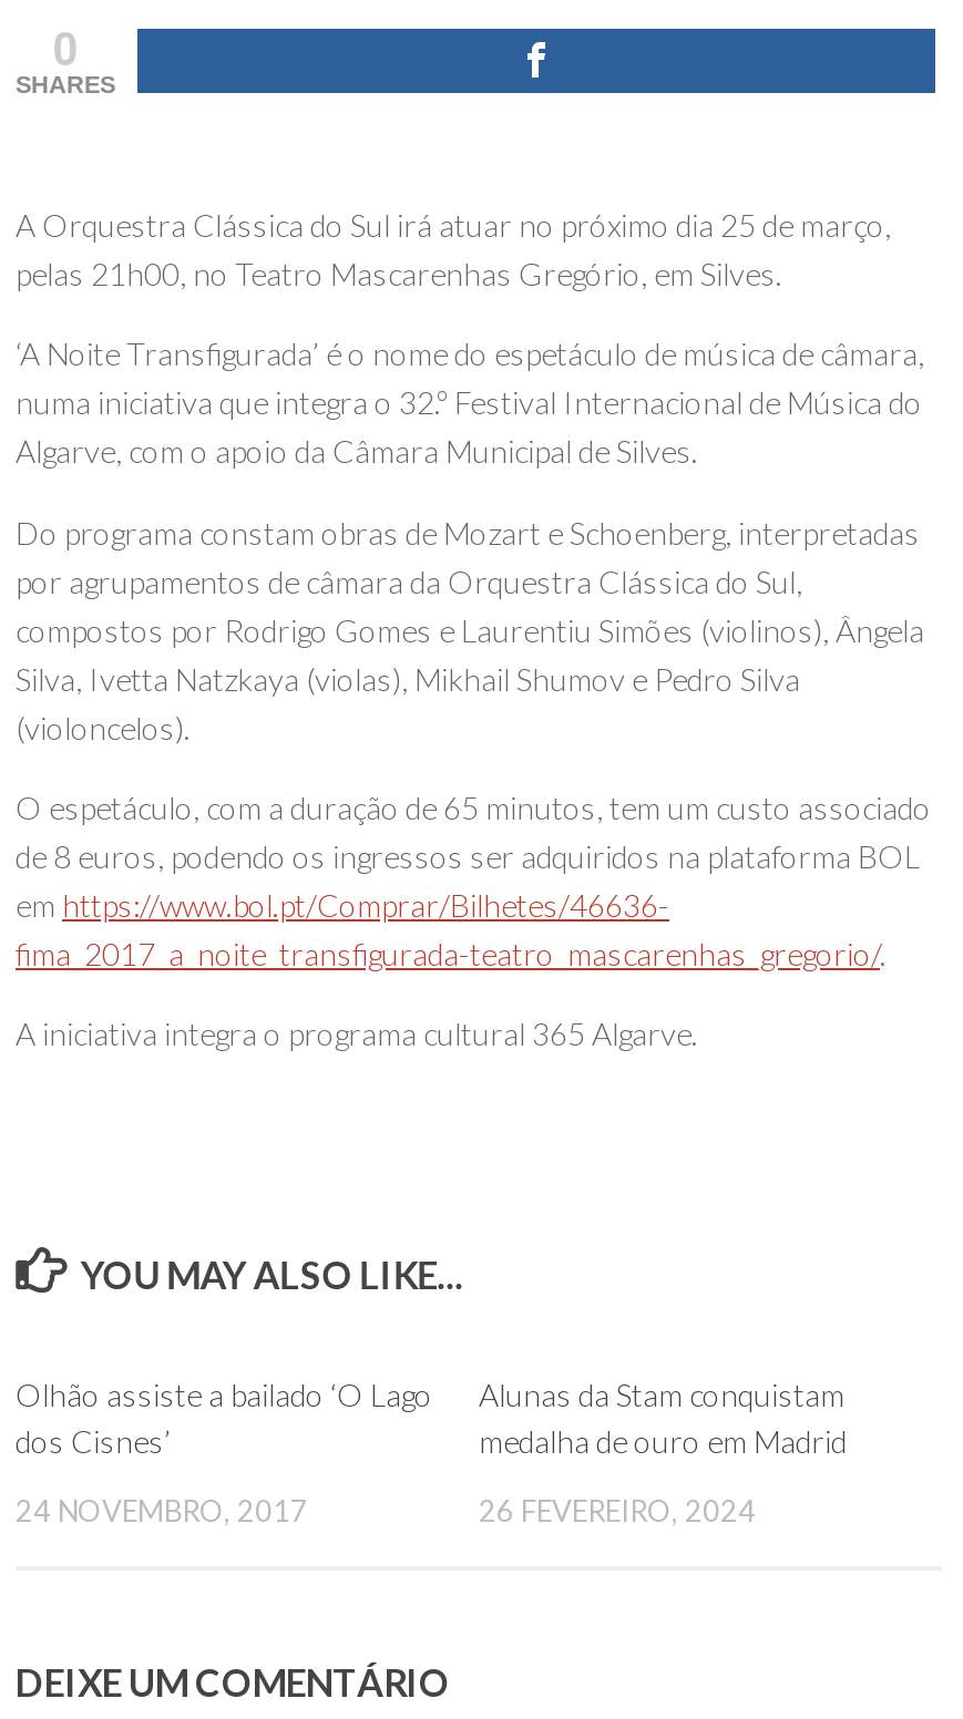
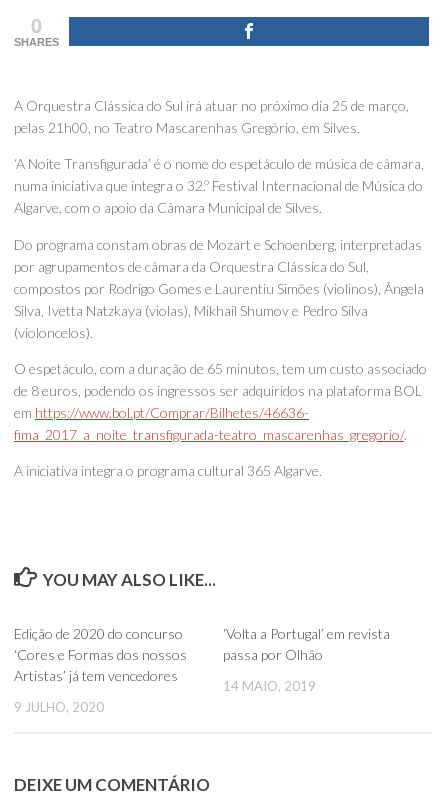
- Olhão assiste a bailado ‘O Lago
- dos Cisnes’
+ Edição de 2020 do concurso
+ ‘Cores e Formas dos nossos
+ Artistas’ já tem vencedores

- Alunas da Stam conquistam
- medalha de ouro em Madrid
+ ‘Volta a Portugal’ em revista
+ passa por Olhão

- 24 NOVEMBRO, 2017
+ 9 JULHO, 2020

- 26 FEVEREIRO, 2024
+ 14 MAIO, 2019
